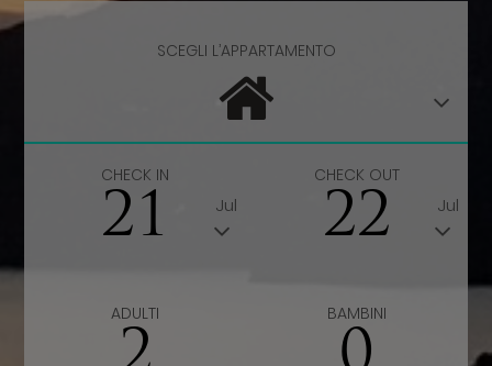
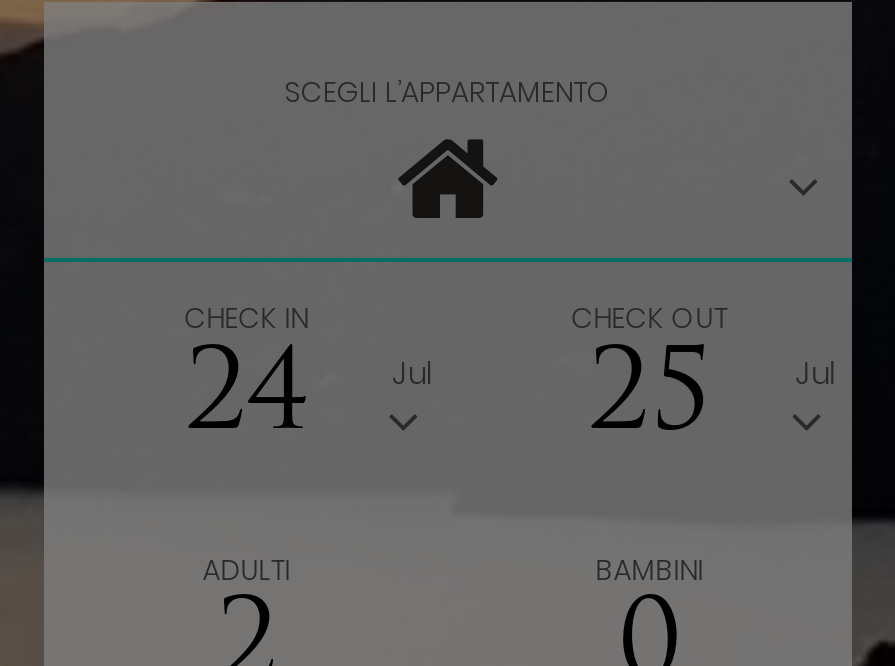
- 21 Jul
+ 24 Jul

- 22 Jul
+ 25 Jul
